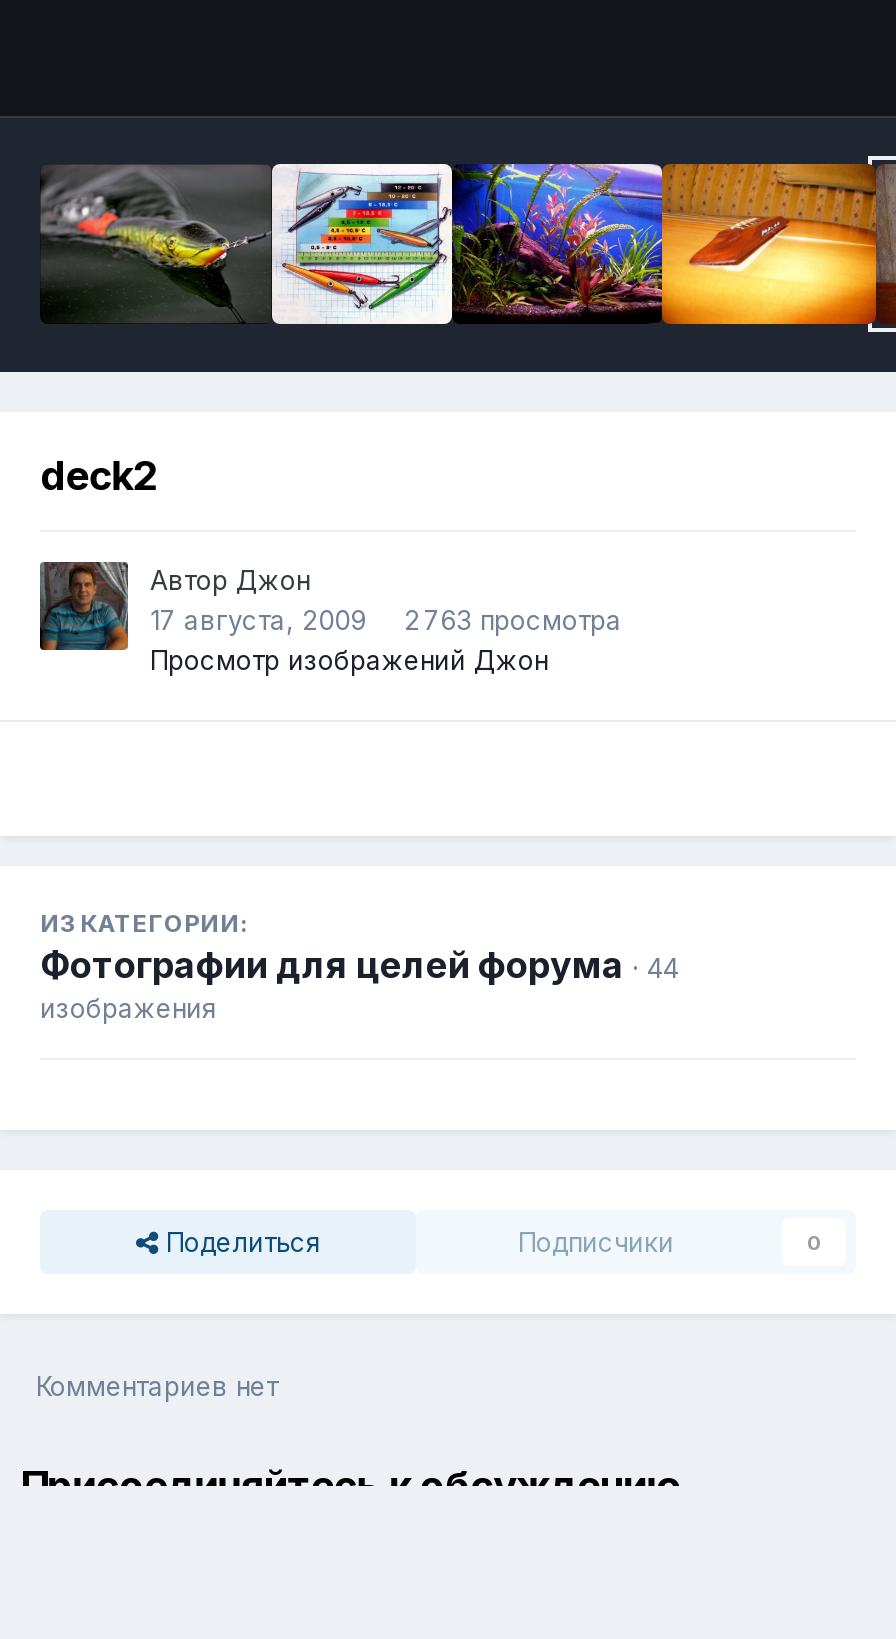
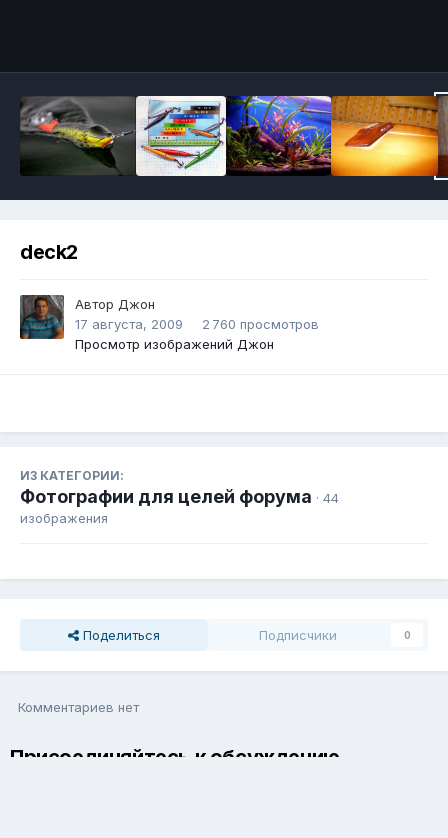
- 17 августа, 2009 2 763 просмотра
+ 17 августа, 2009 2 760 просмотров
